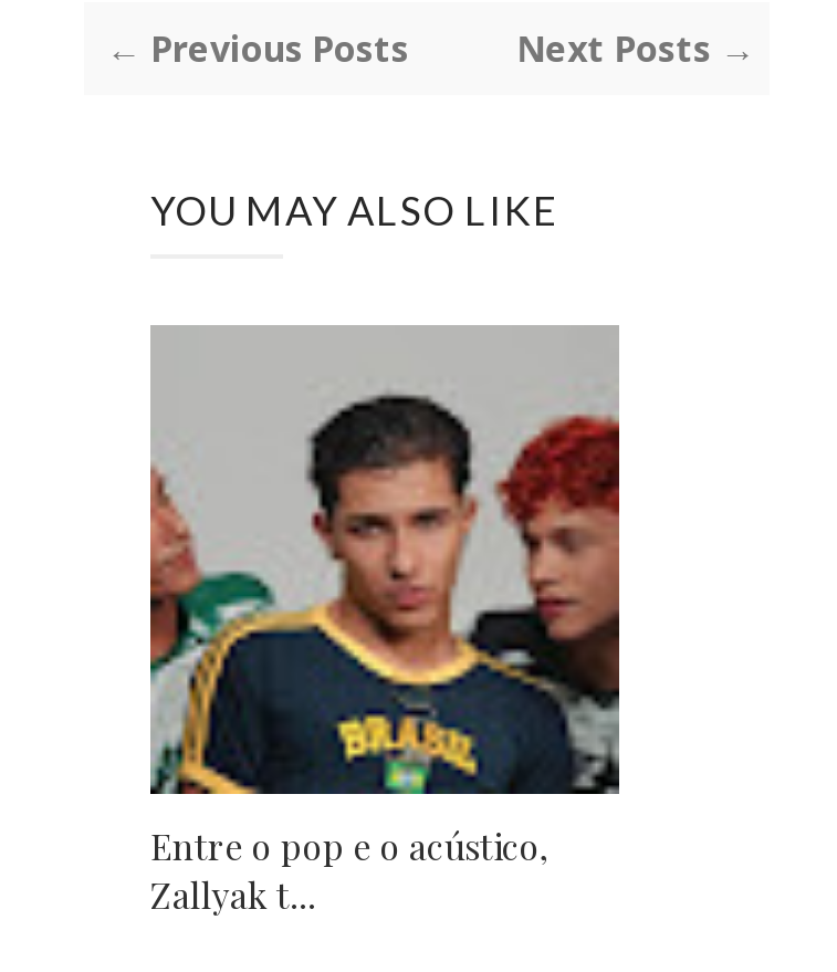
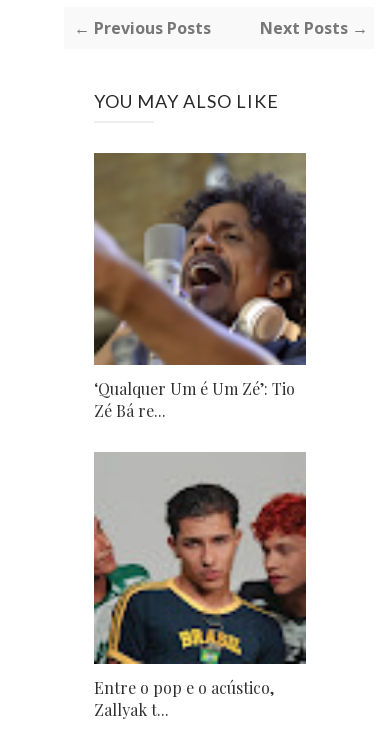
+ [image]
+ ‘Qualquer Um é Um Zé’: Tio
+ Zé Bá re...
